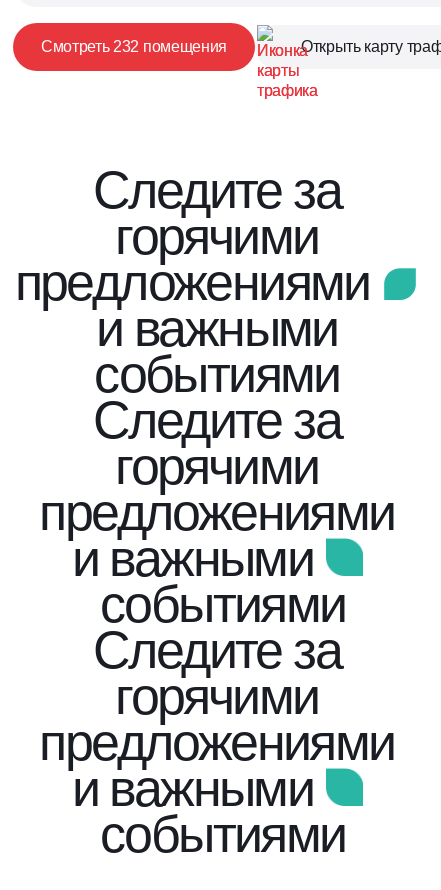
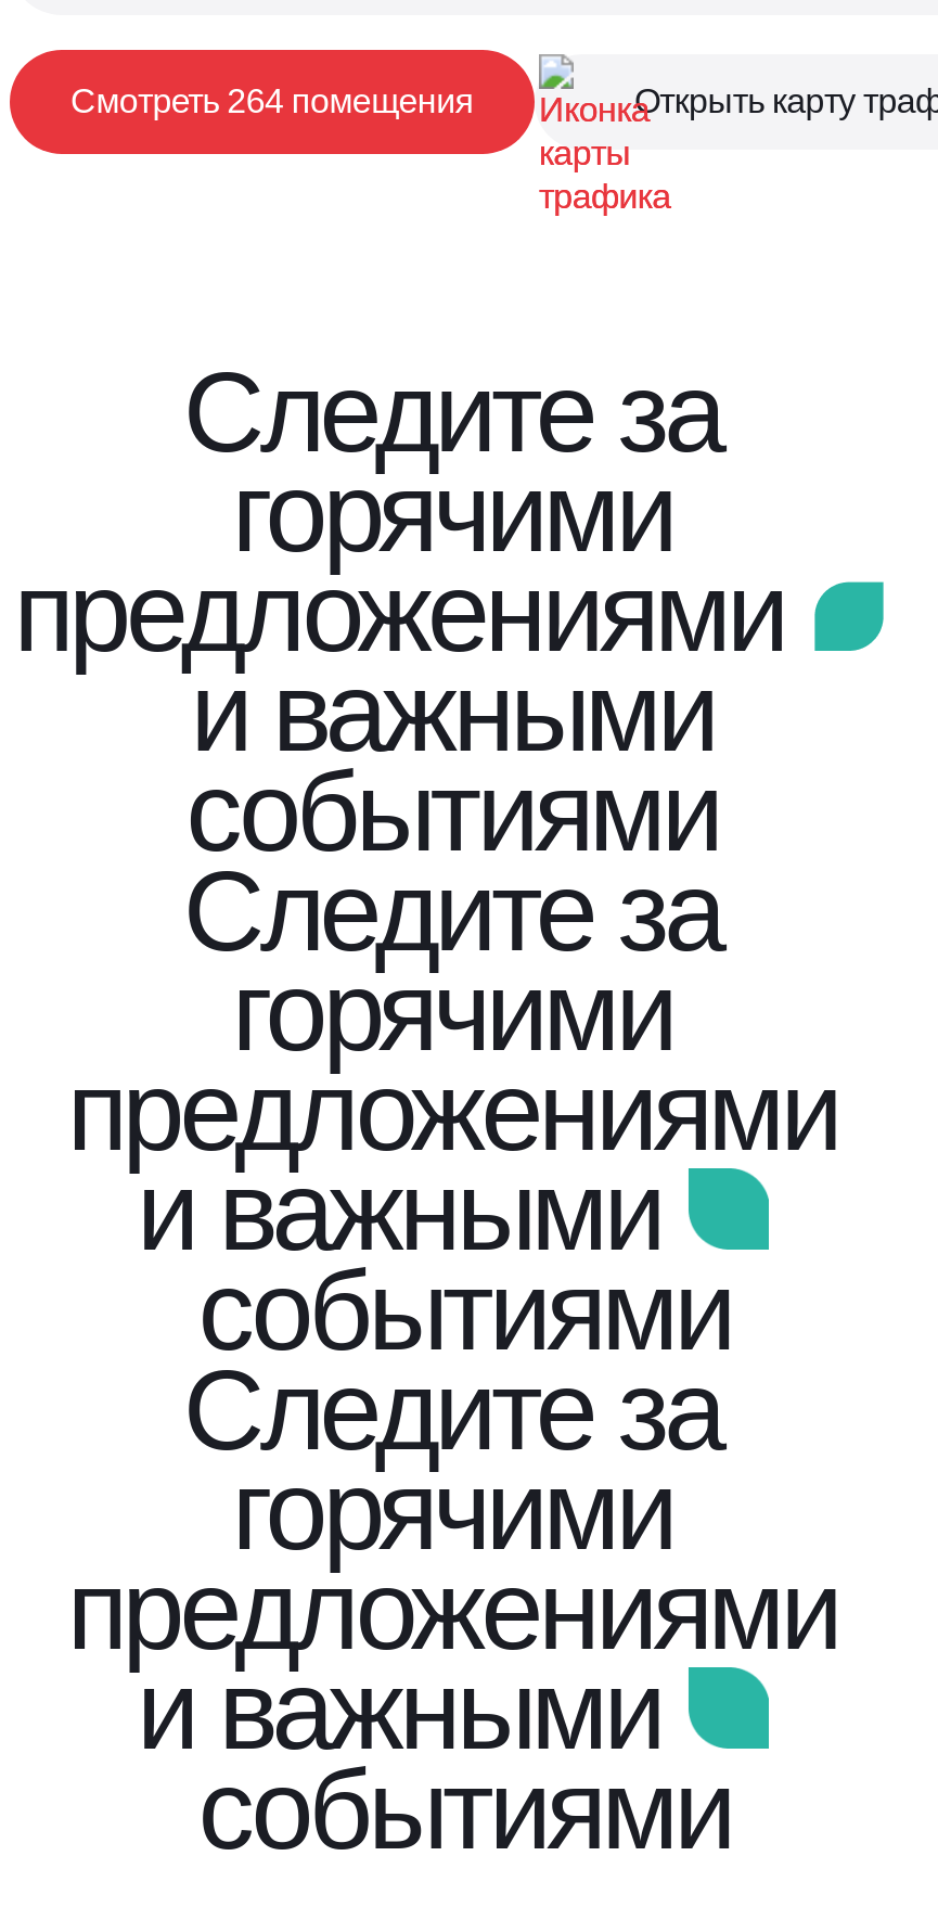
- Смотреть 232 помещения
+ Смотреть 264 помещения
